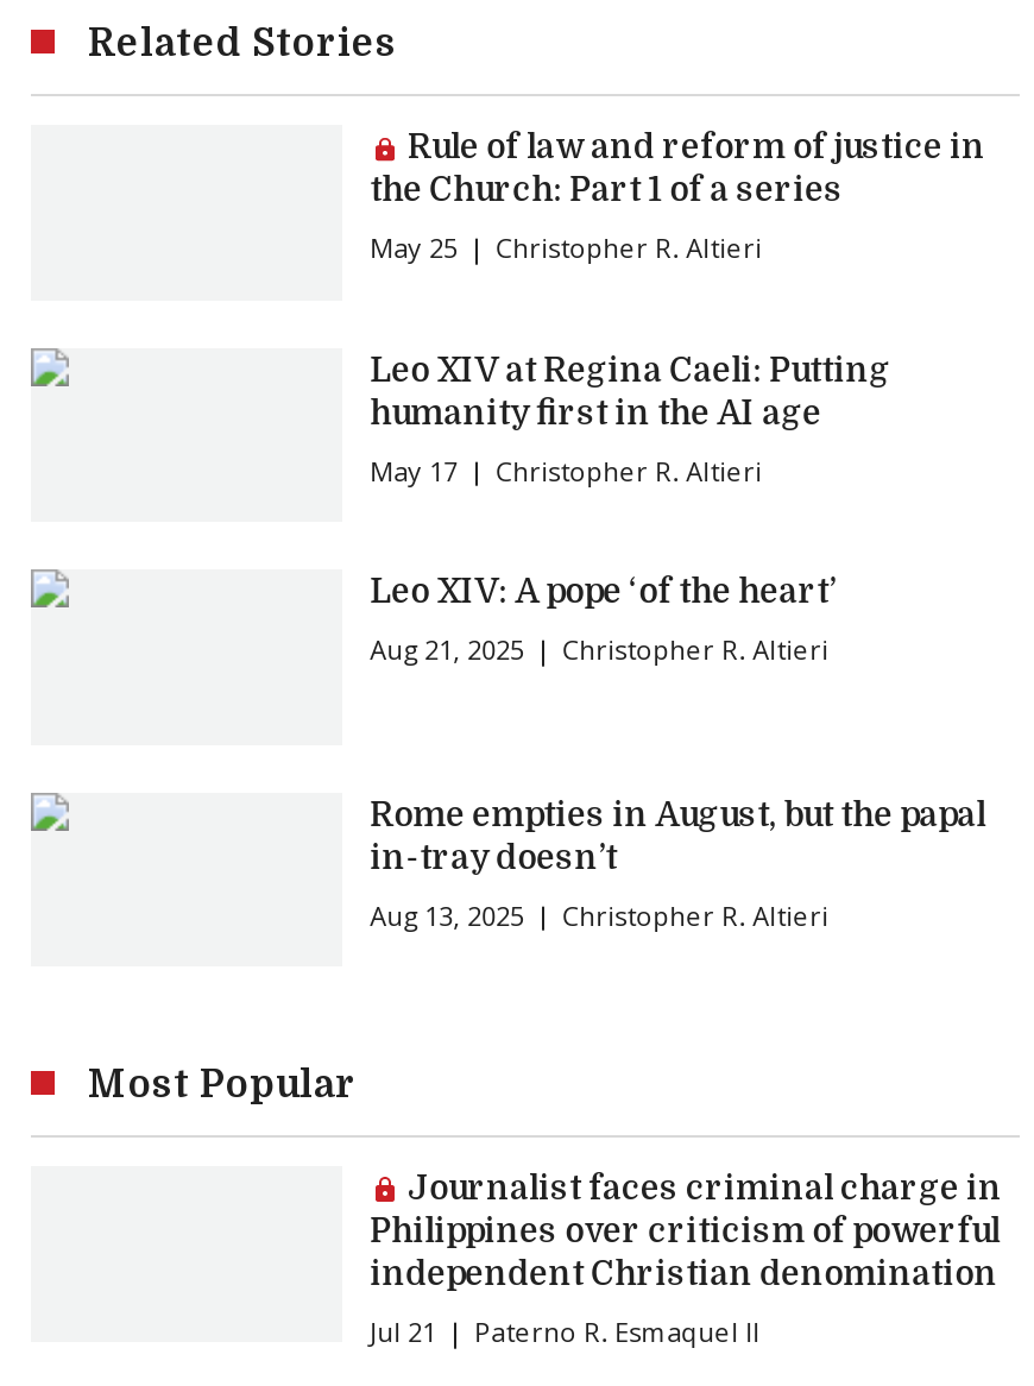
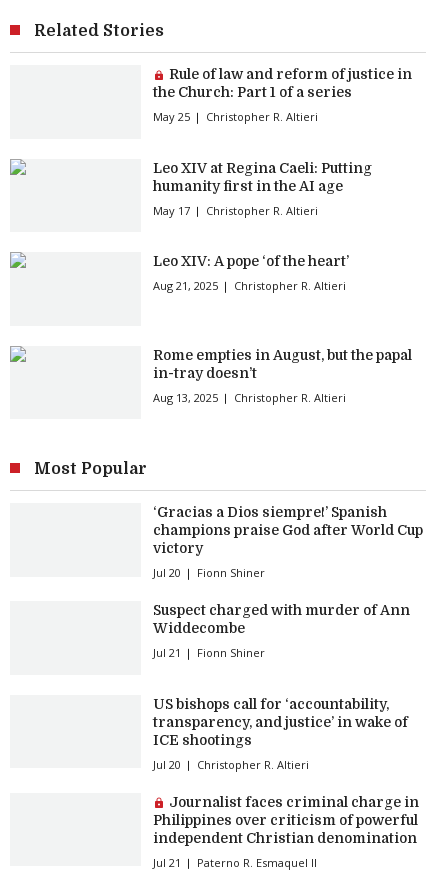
+ ‘Gracias a Dios siempre!’ Spanish
+ champions praise God after World Cup
+ victory
+ Jul 20
+ Fionn Shiner
+ Suspect charged with murder of Ann
+ Widdecombe
+ Jul 21
+ Fionn Shiner
+ US bishops call for ‘accountability,
+ transparency, and justice’ in wake of
+ ICE shootings
+ Jul 20
+ Christopher R. Altieri
